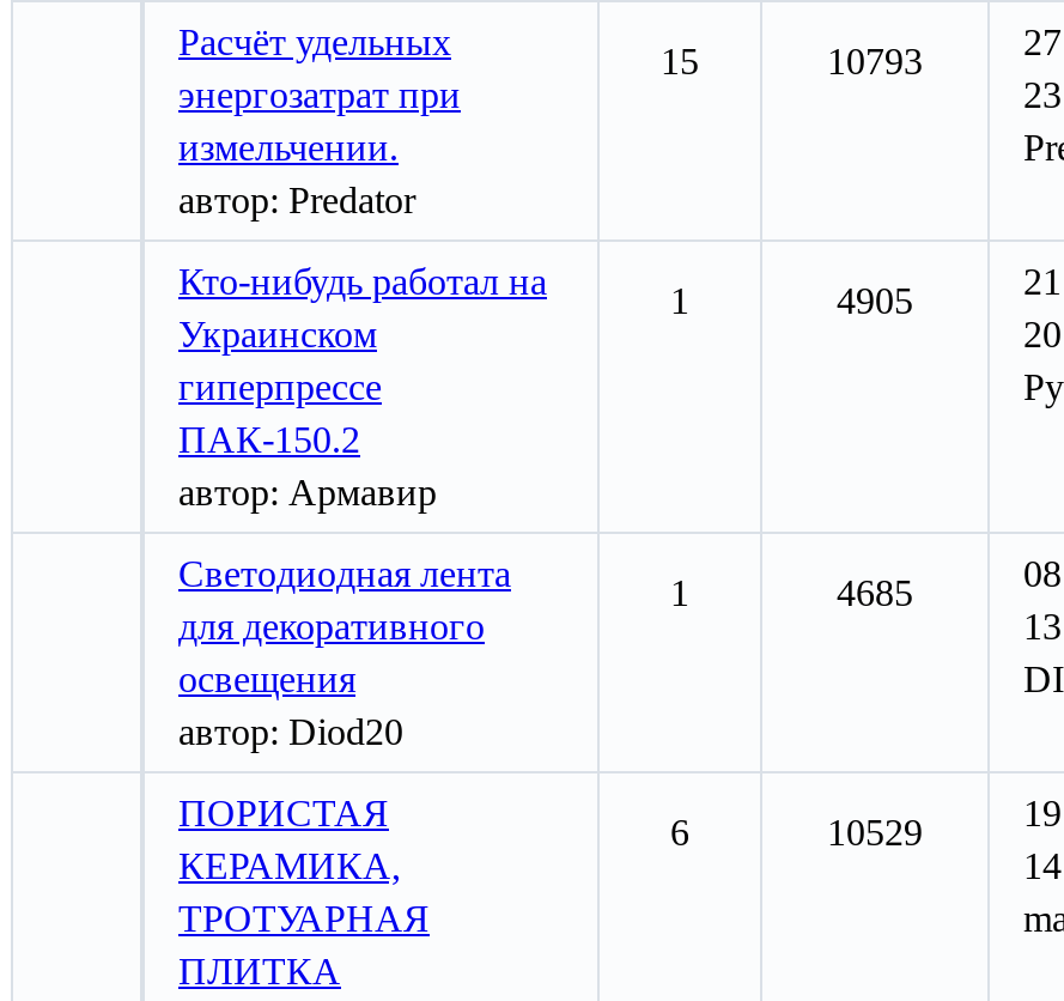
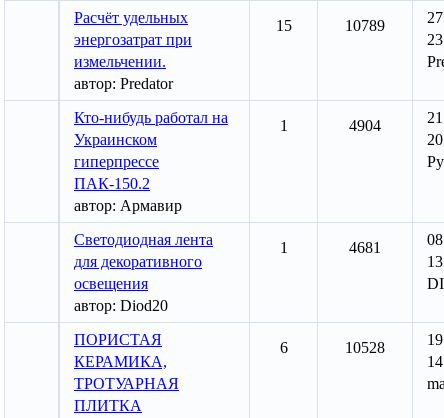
- 10793
+ 10789

- 4905
+ 4904

- 4685
+ 4681

- 10529
+ 10528
